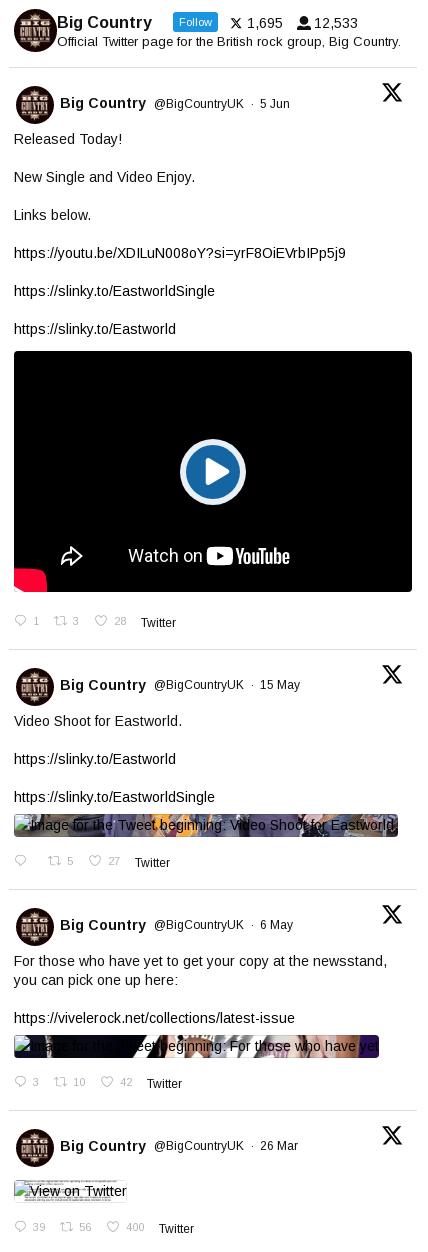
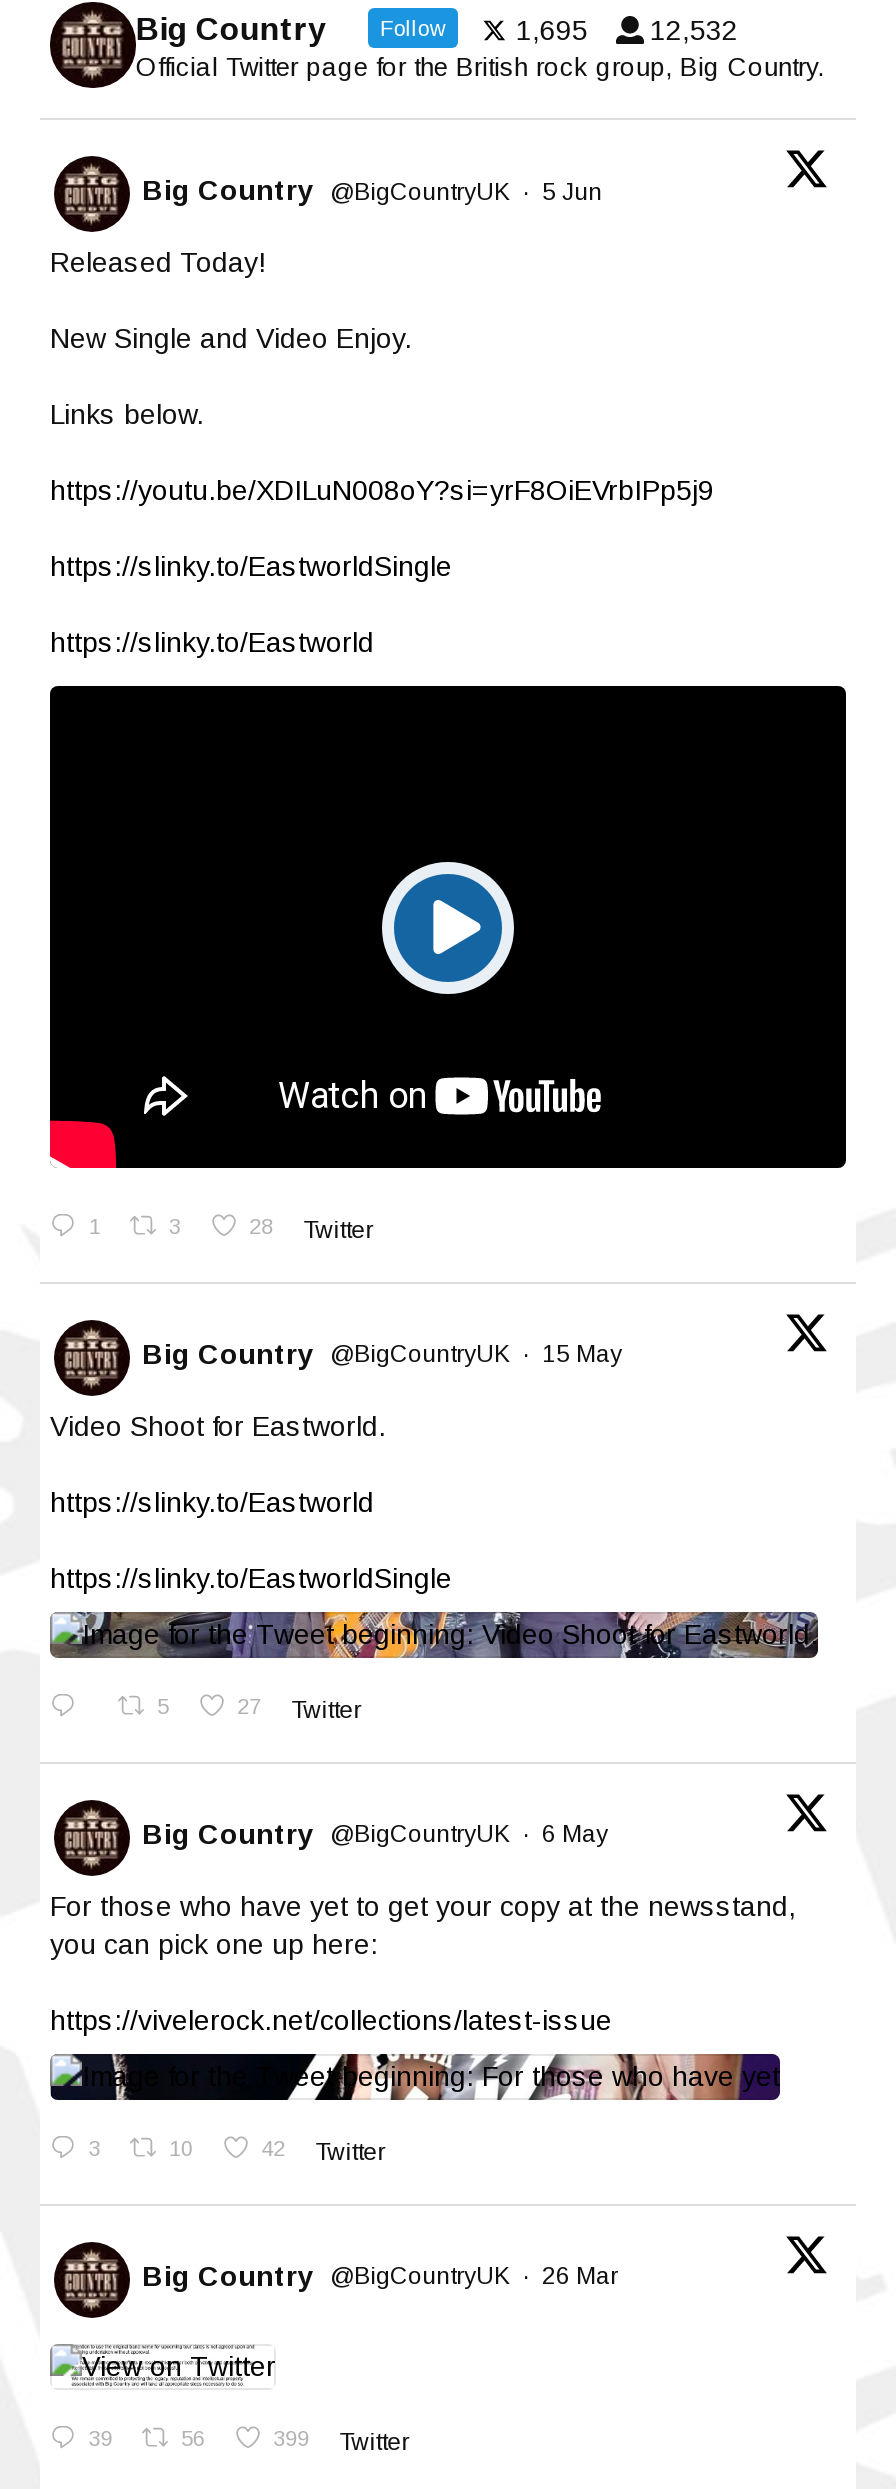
- 1,695 12,533
+ 1,695 12,532

- 400 Twitter
+ 399 Twitter
